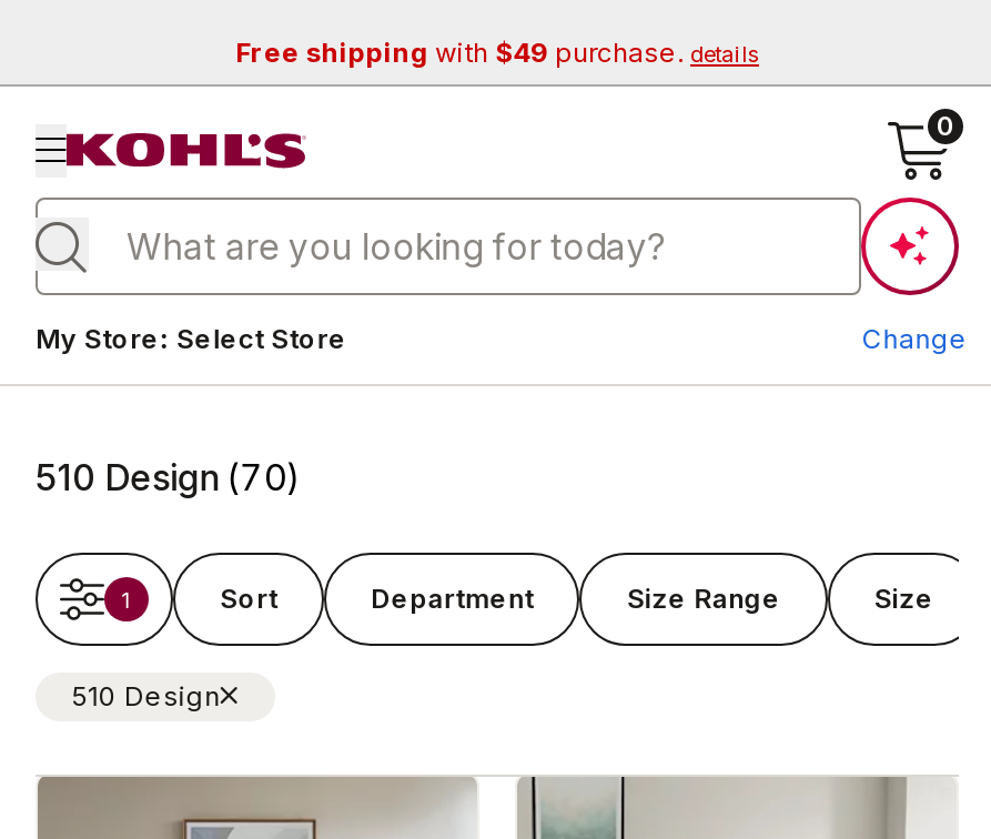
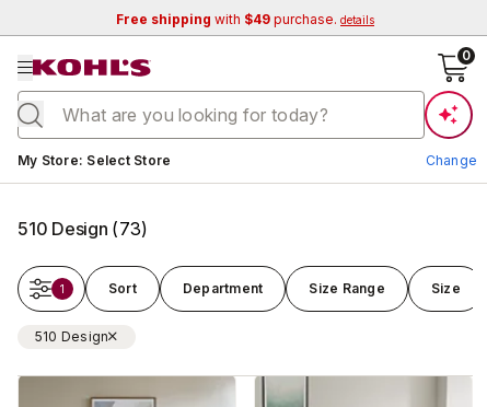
- 510 Design (70)
+ 510 Design (73)
